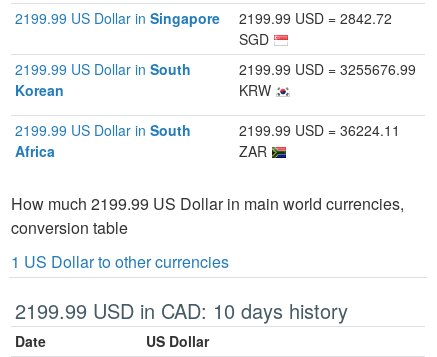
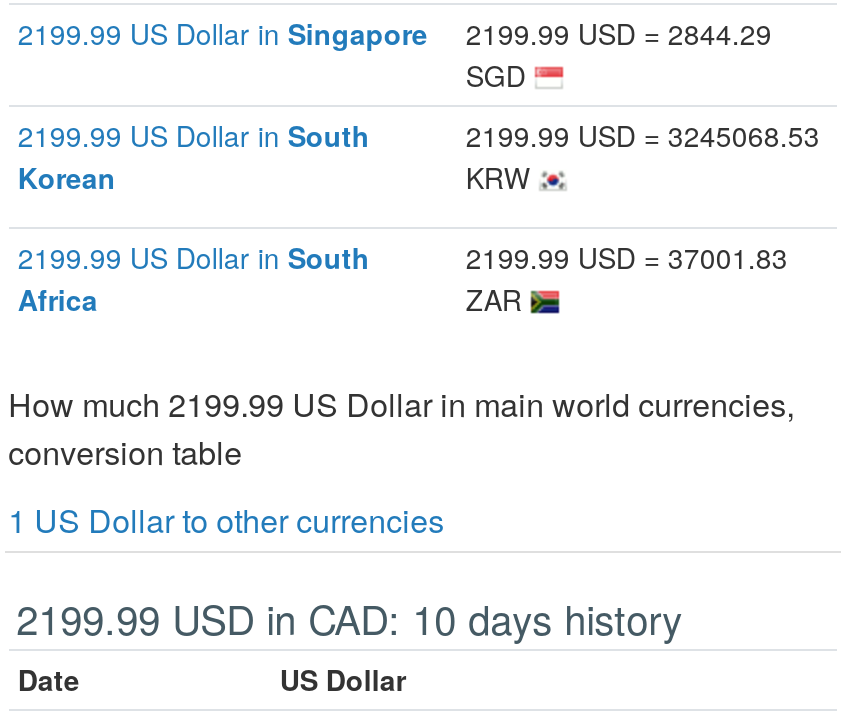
- 2199.99 US Dollar in Singapore 2199.99 USD = 2842.72
+ 2199.99 US Dollar in Singapore 2199.99 USD = 2844.29

- 2199.99 USD = 3255676.99
+ 2199.99 USD = 3245068.53

- 2199.99 USD = 36224.11
+ 2199.99 USD = 37001.83
